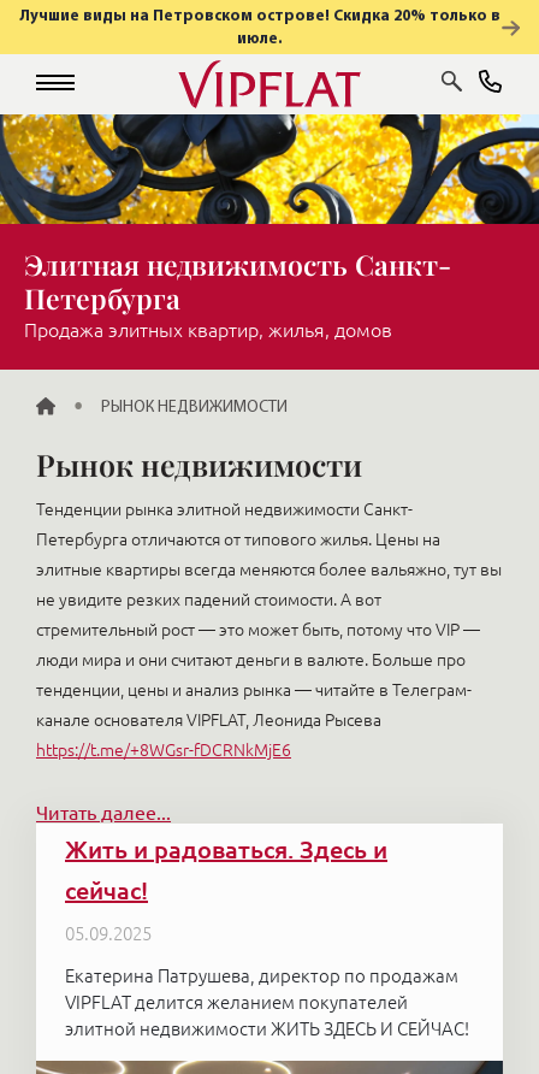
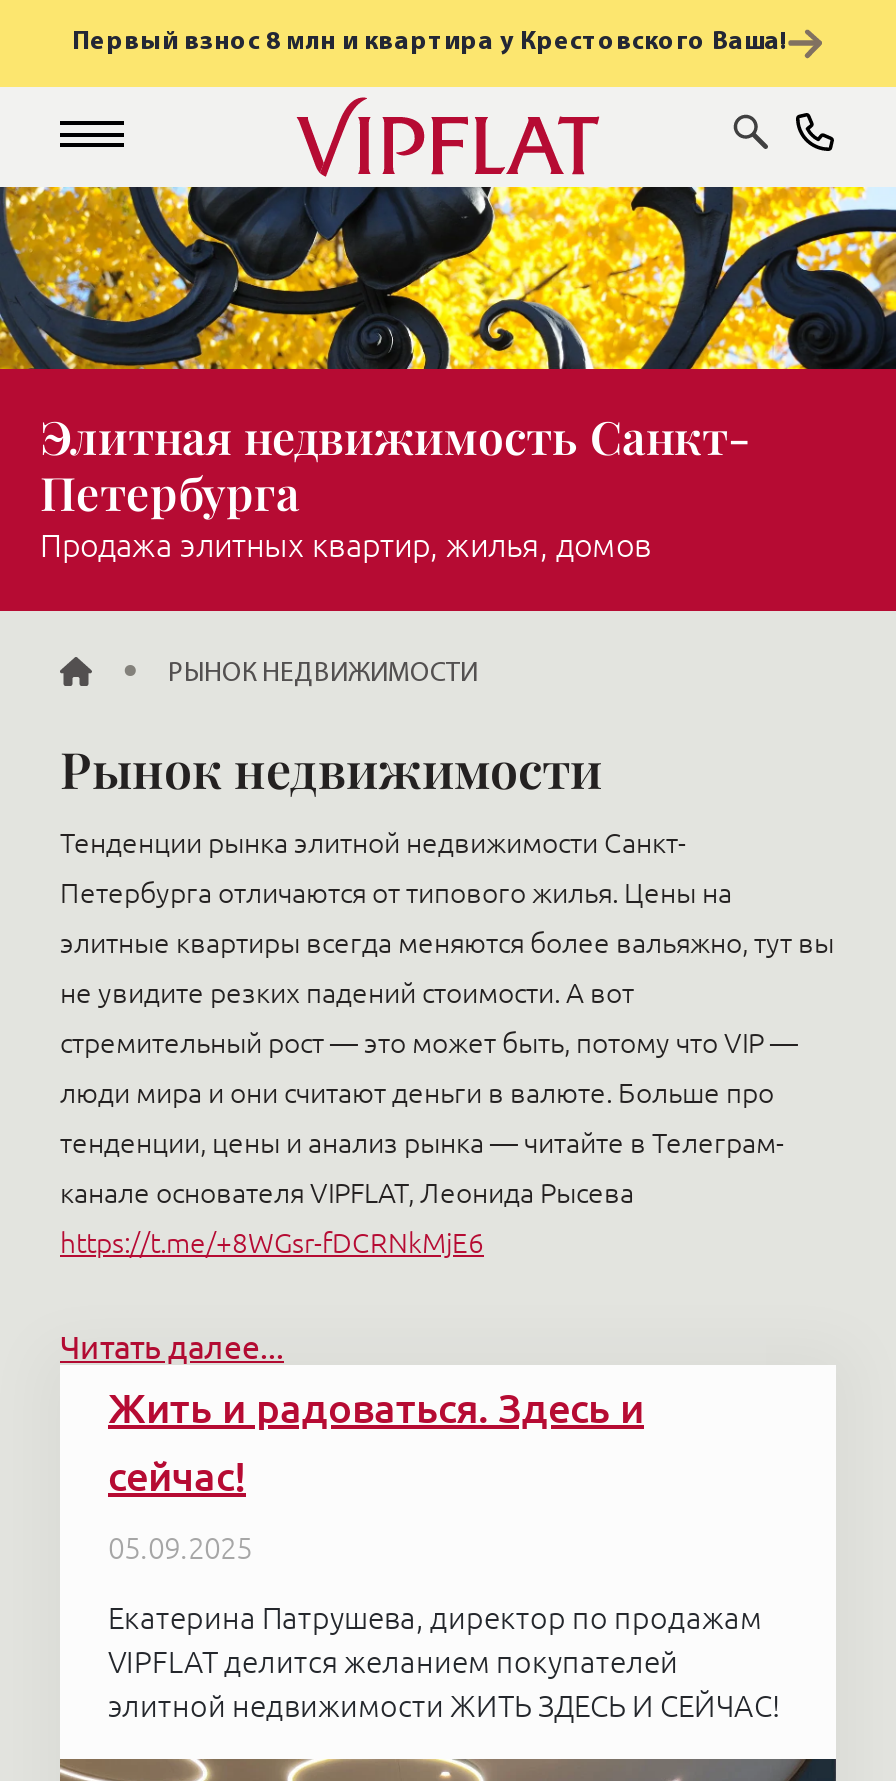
- Лучшие виды на Петровском острове! Скидка 20% только в
- июле.
+ Первый взнос 8 млн и квартира у Крестовского Ваша!
